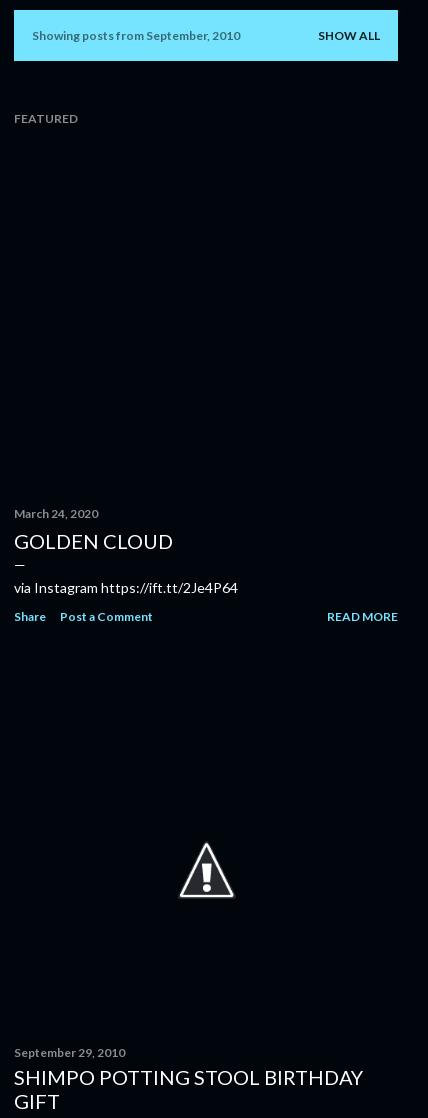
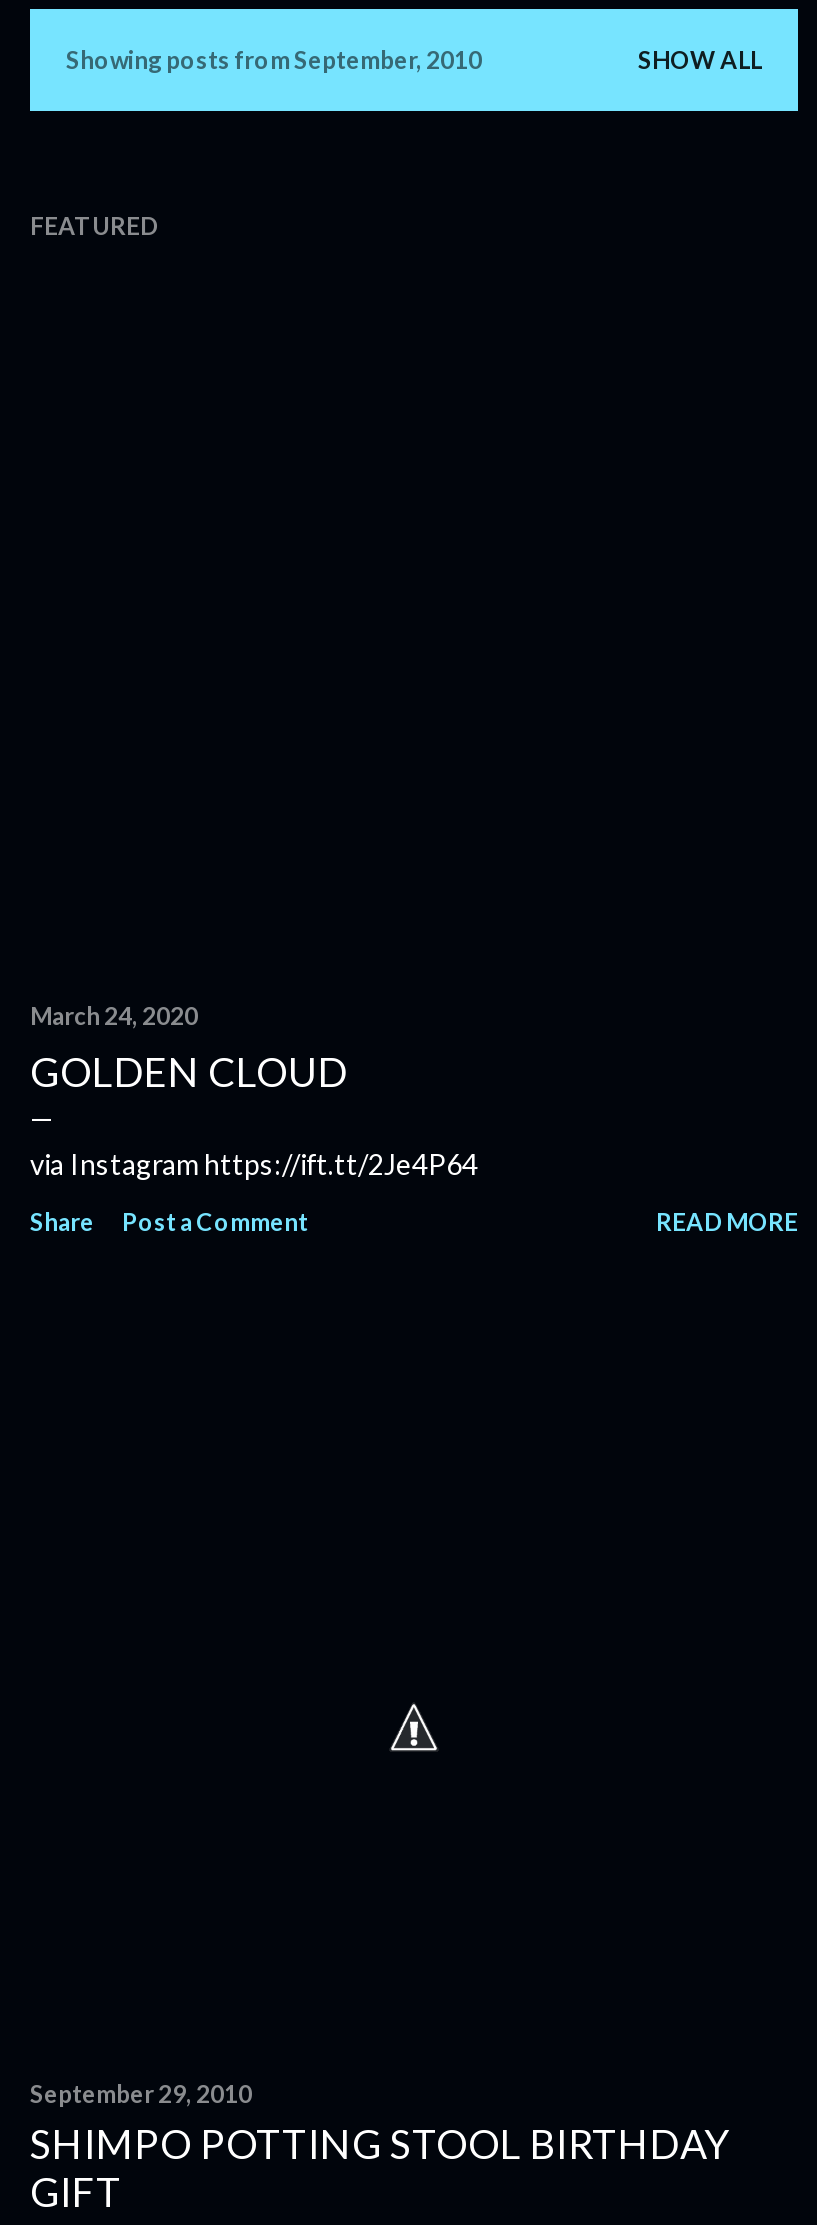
- [image]
+ [image]
